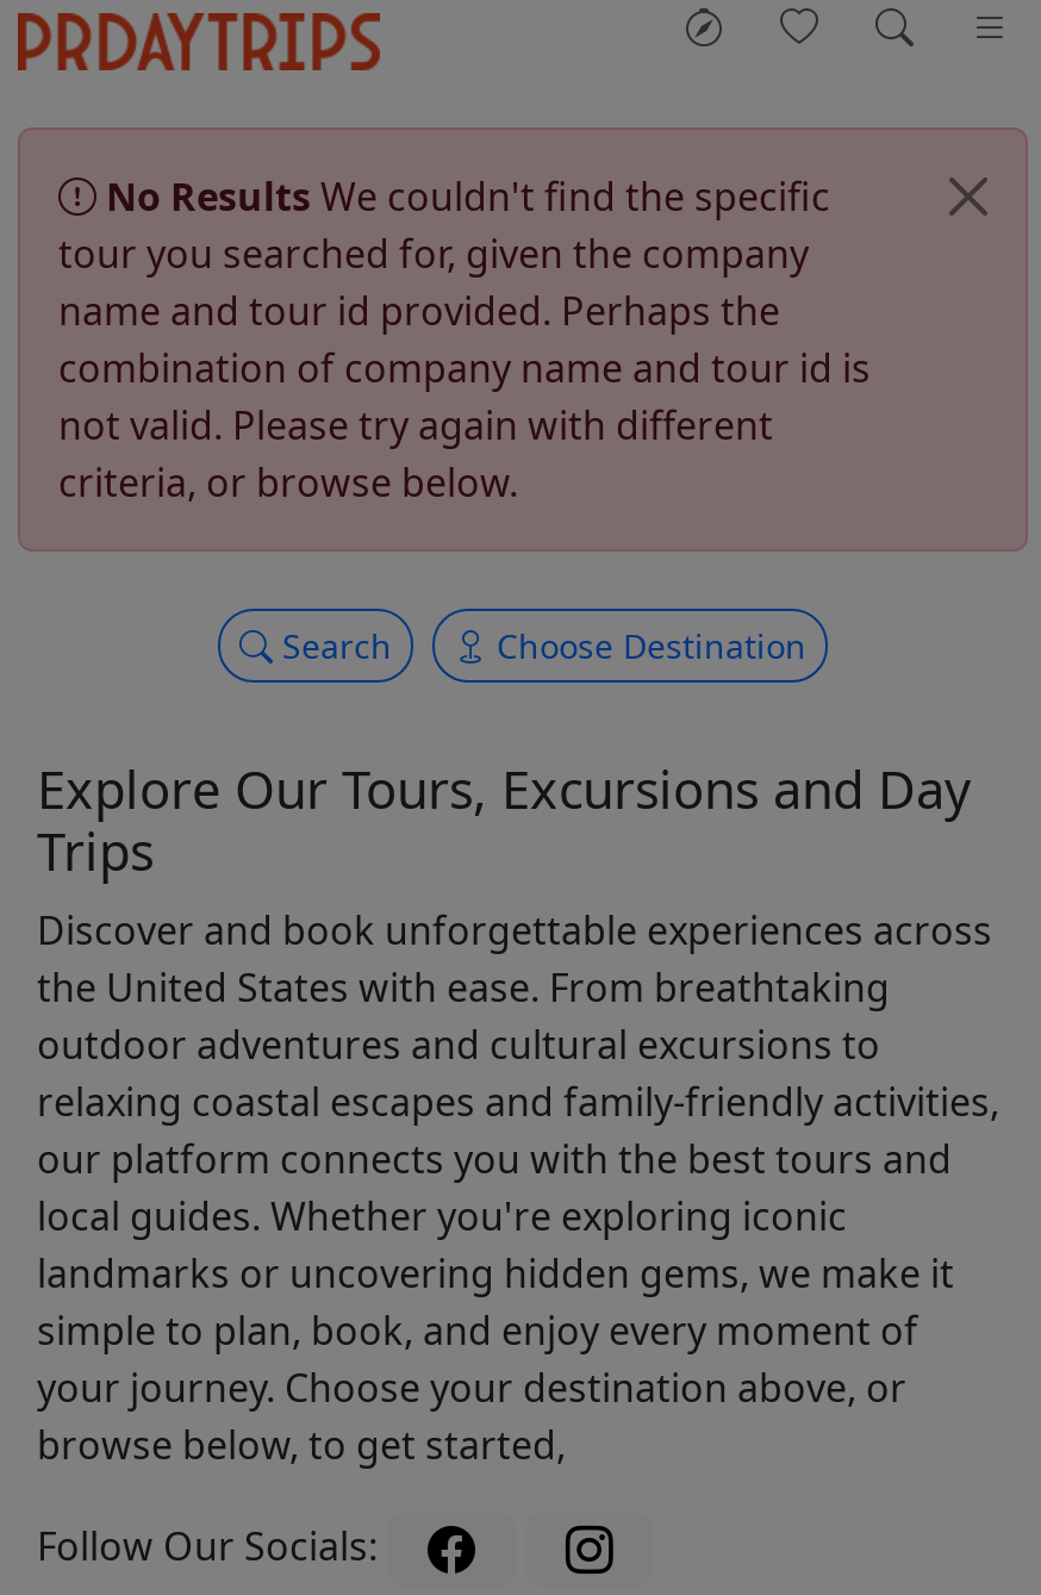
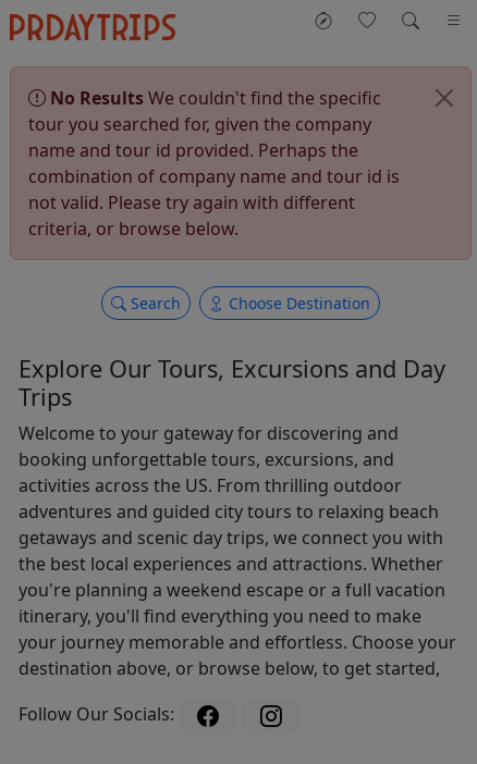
- Discover and book unforgettable experiences across
- the United States with ease. From breathtaking
- outdoor adventures and cultural excursions to
- relaxing coastal escapes and family-friendly activities,
- our platform connects you with the best tours and
- local guides. Whether you're exploring iconic
- landmarks or uncovering hidden gems, we make it
- simple to plan, book, and enjoy every moment of
- your journey. Choose your destination above, or
- browse below, to get started,
+ Welcome to your gateway for discovering and
+ booking unforgettable tours, excursions, and
+ activities across the US. From thrilling outdoor
+ adventures and guided city tours to relaxing beach
+ getaways and scenic day trips, we connect you with
+ the best local experiences and attractions. Whether
+ you're planning a weekend escape or a full vacation
+ itinerary, you'll find everything you need to make
+ your journey memorable and effortless. Choose your
+ destination above, or browse below, to get started,
